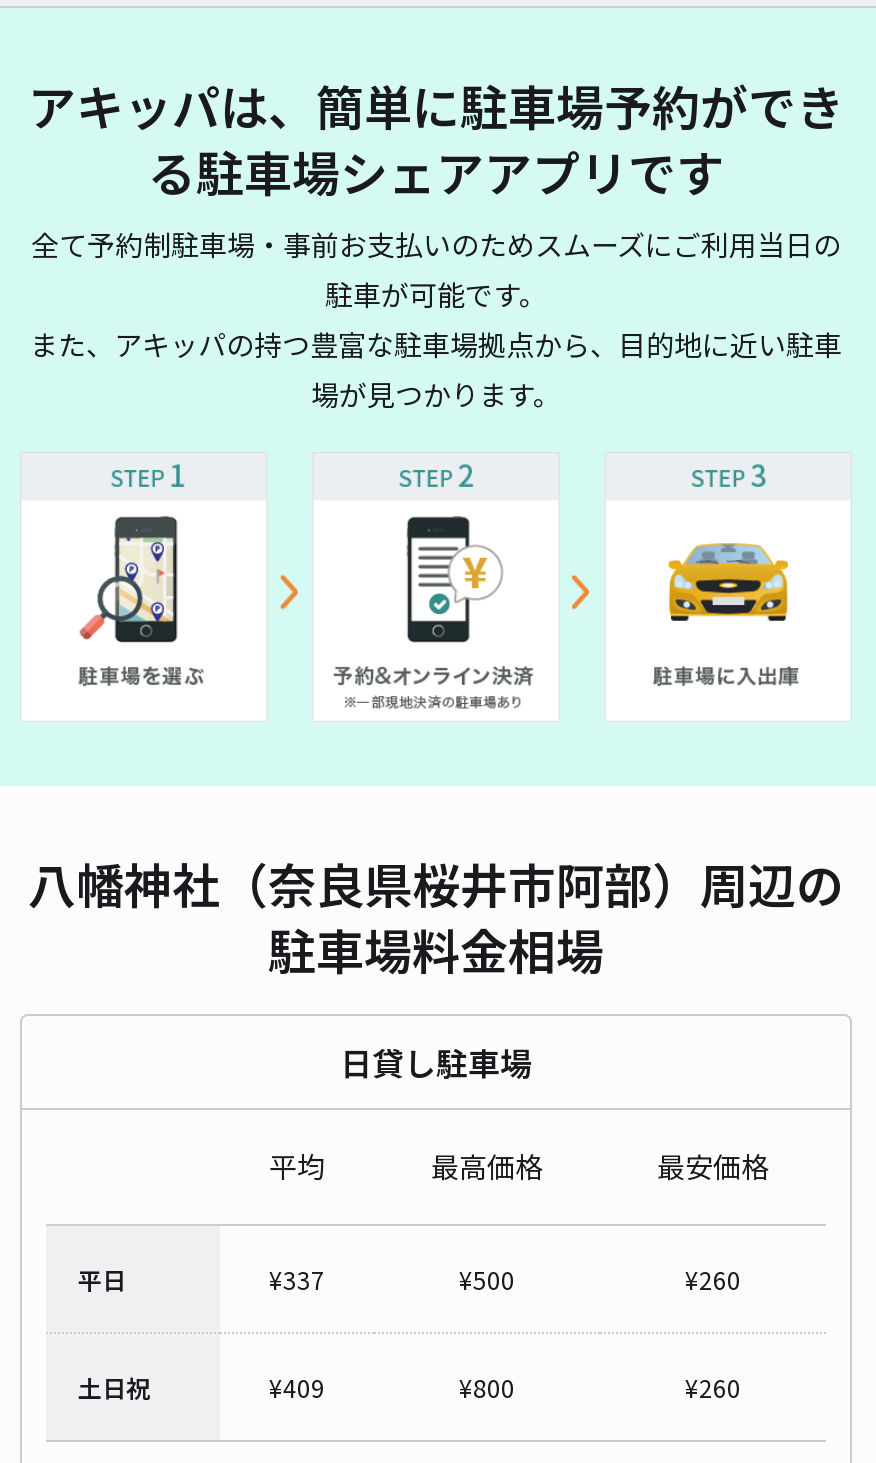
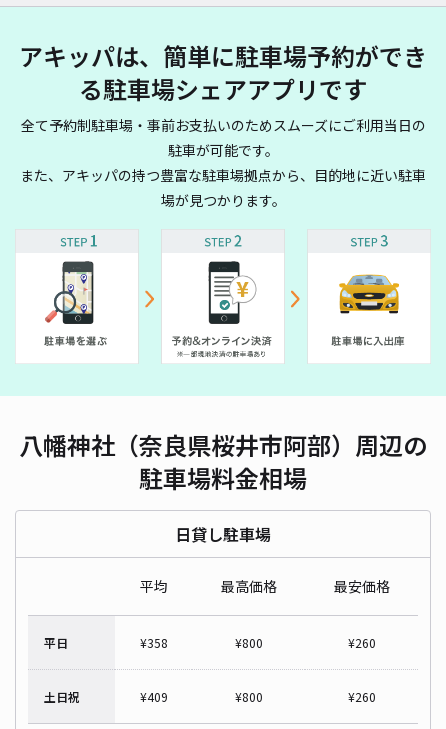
- ¥337
+ ¥358

- ¥500
+ ¥800
